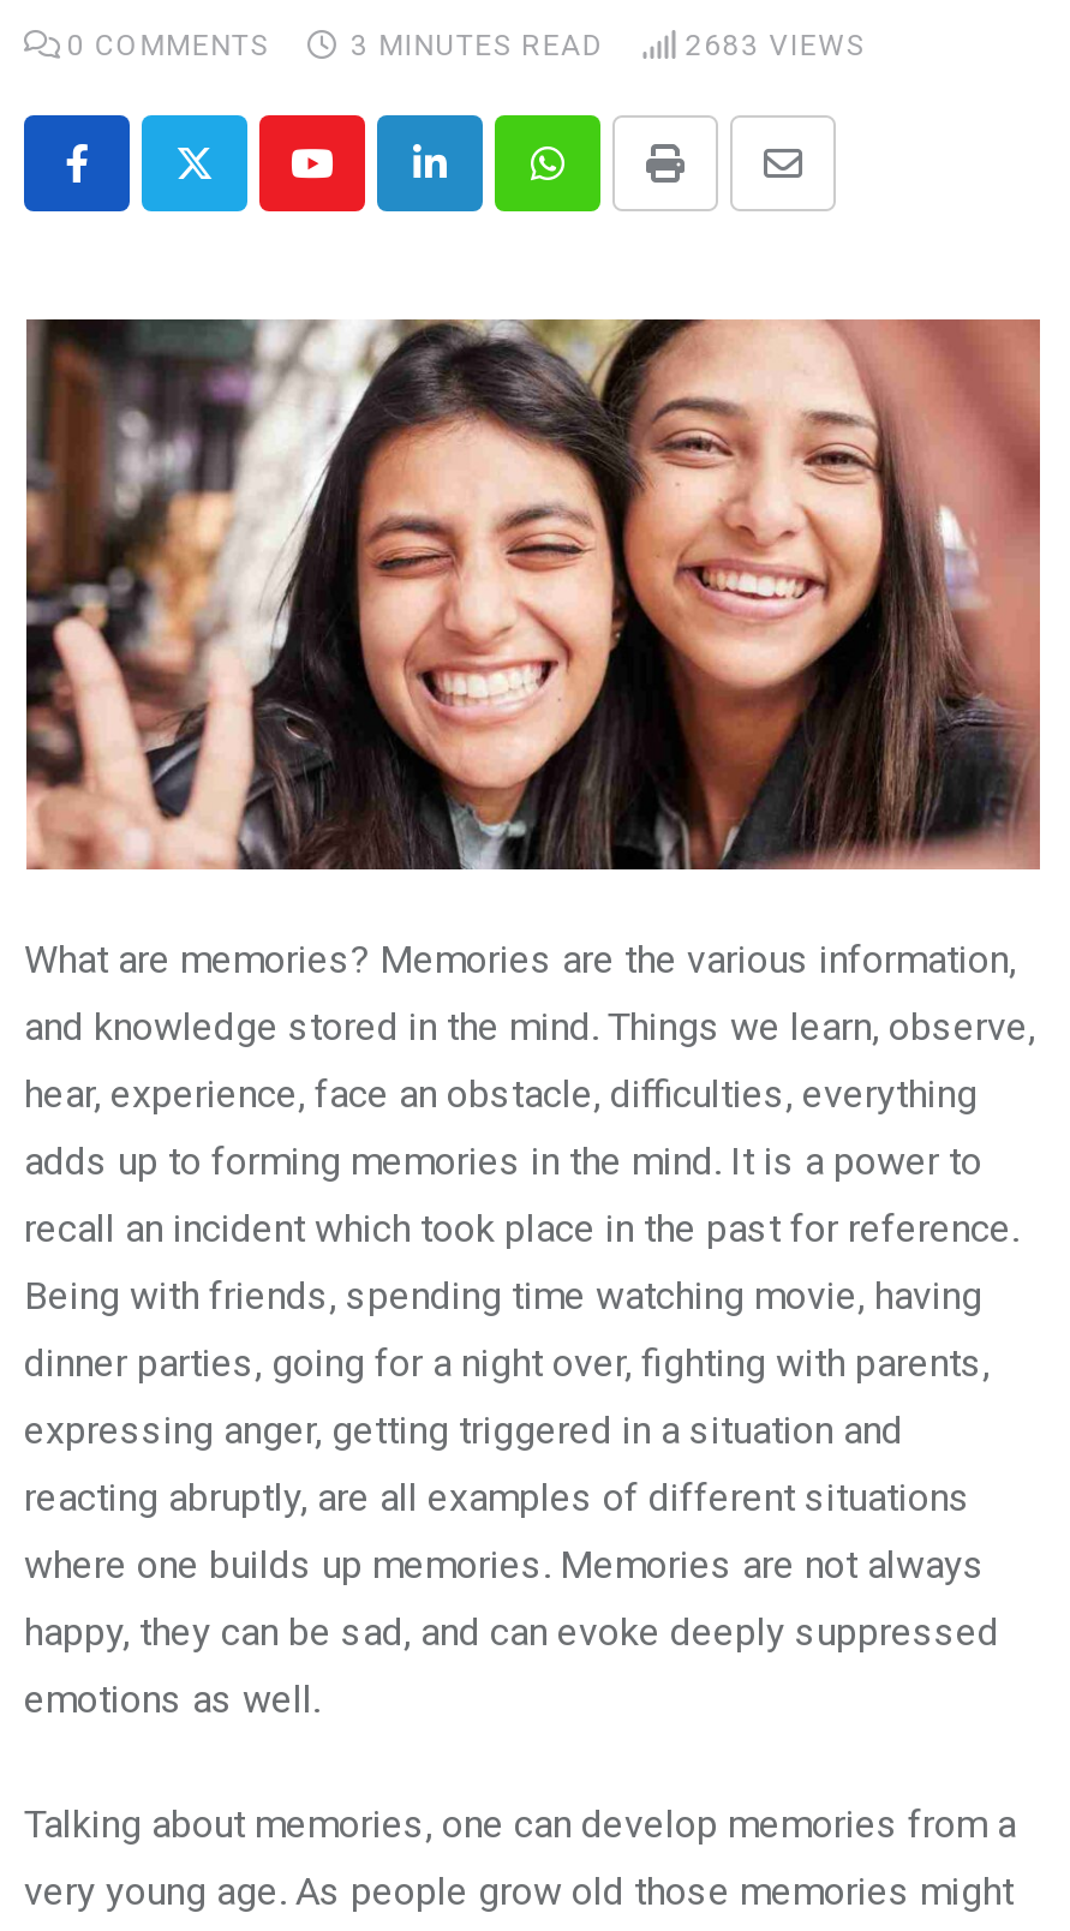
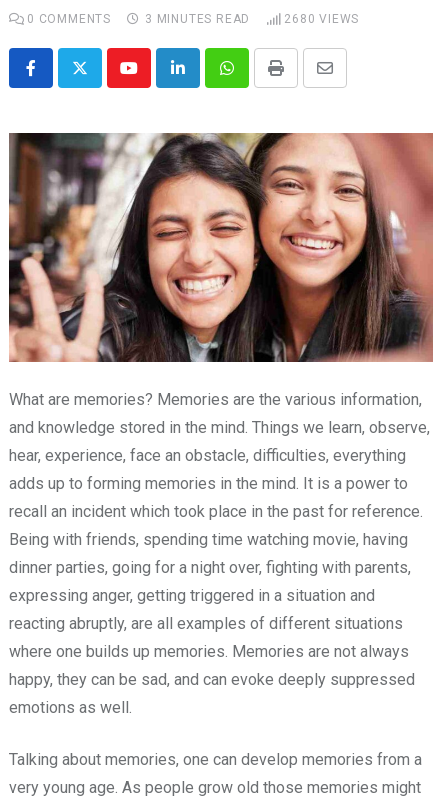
- 2683 VIEWS
+ 2680 VIEWS
